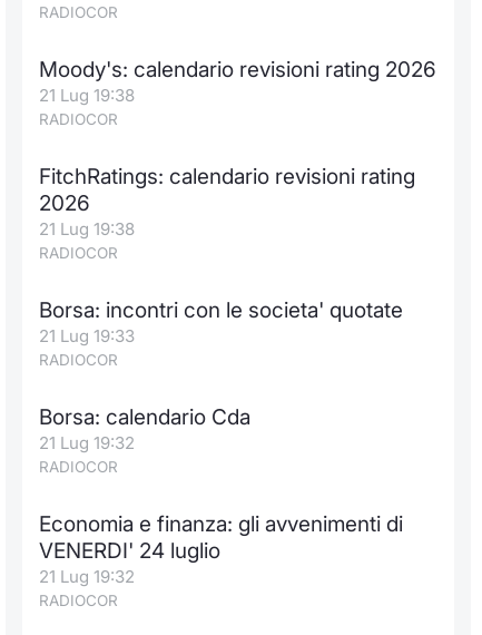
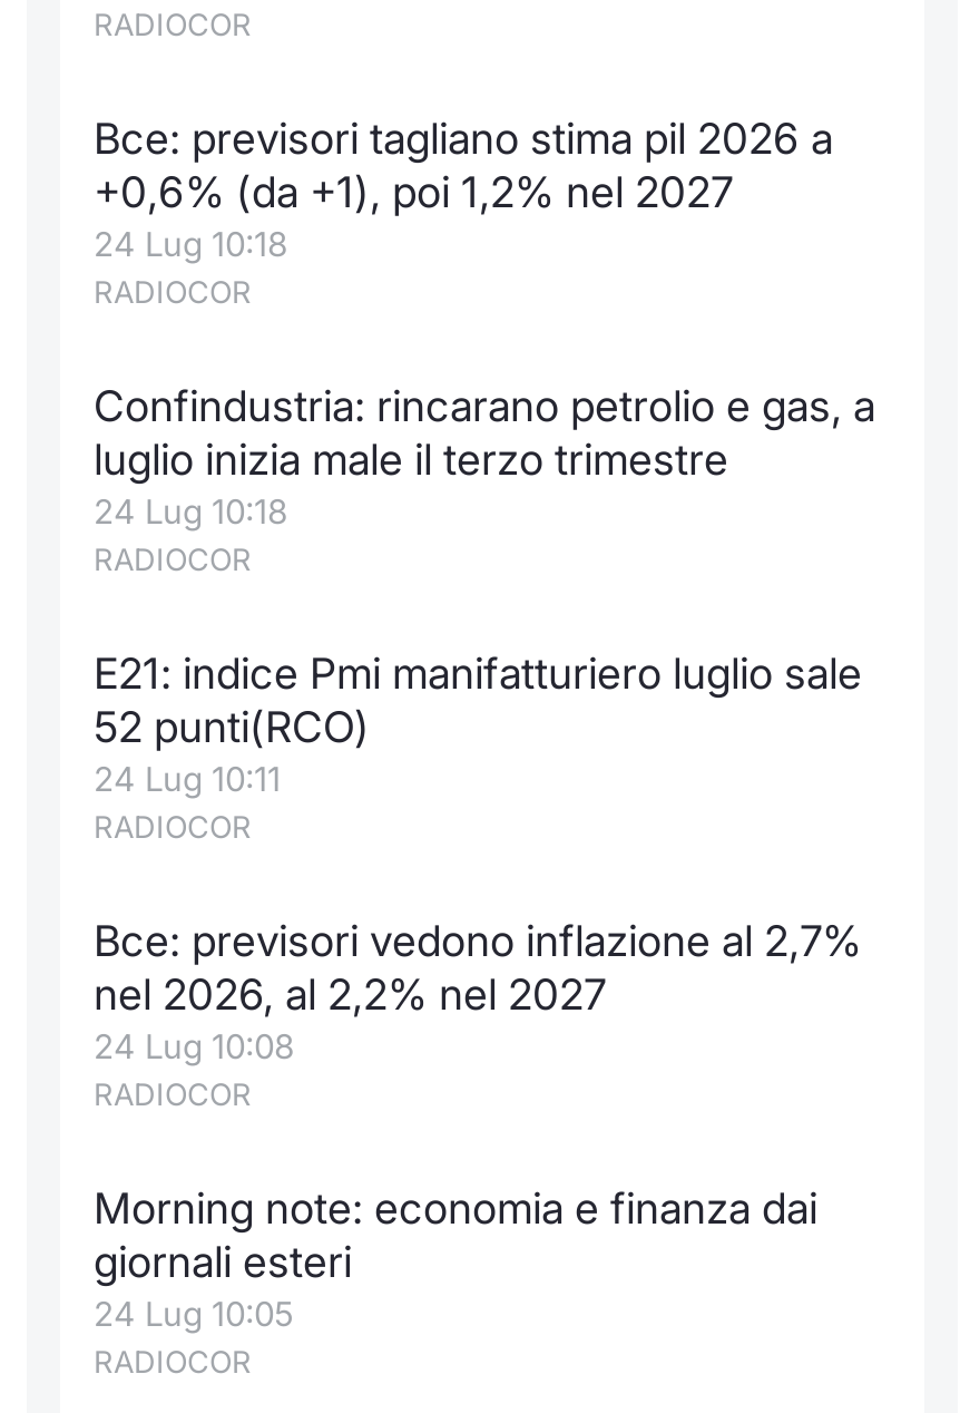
- Moody's: calendario revisioni rating 2026
- 21 Lug 19:38
+ Bce: previsori tagliano stima pil 2026 a
+ +0,6% (da +1), poi 1,2% nel 2027
+ 24 Lug 10:18

- FitchRatings: calendario revisioni rating
- 2026
- 21 Lug 19:38
+ Confindustria: rincarano petrolio e gas, a
+ luglio inizia male il terzo trimestre
+ 24 Lug 10:18

- Borsa: incontri con le societa' quotate
- 21 Lug 19:33
+ E21: indice Pmi manifatturiero luglio sale
+ 52 punti(RCO)
+ 24 Lug 10:11

- Borsa: calendario Cda
- 21 Lug 19:32
+ Bce: previsori vedono inflazione al 2,7%
+ nel 2026, al 2,2% nel 2027
+ 24 Lug 10:08

- Economia e finanza: gli avvenimenti di
- VENERDI' 24 luglio
- 21 Lug 19:32
+ Morning note: economia e finanza dai
+ giornali esteri
+ 24 Lug 10:05
